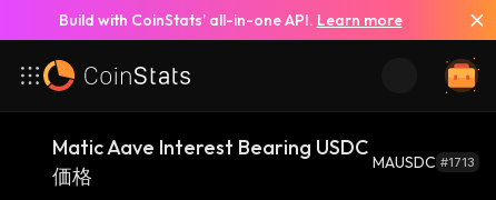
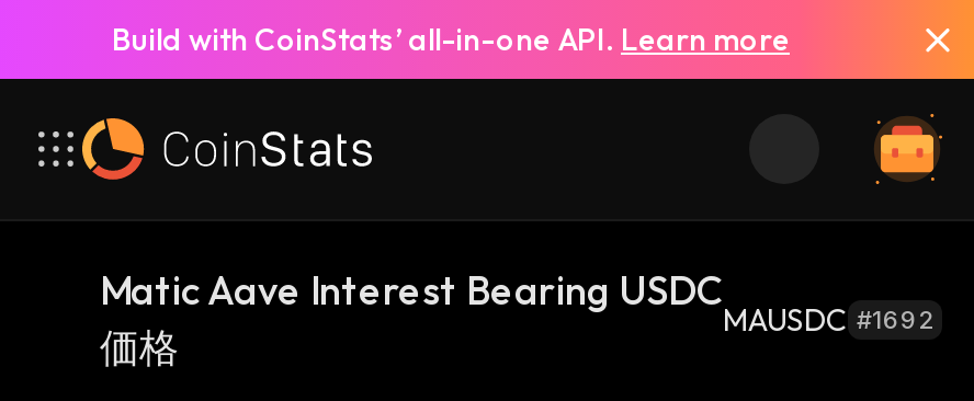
- MAUSDC #1713
+ MAUSDC #1692
